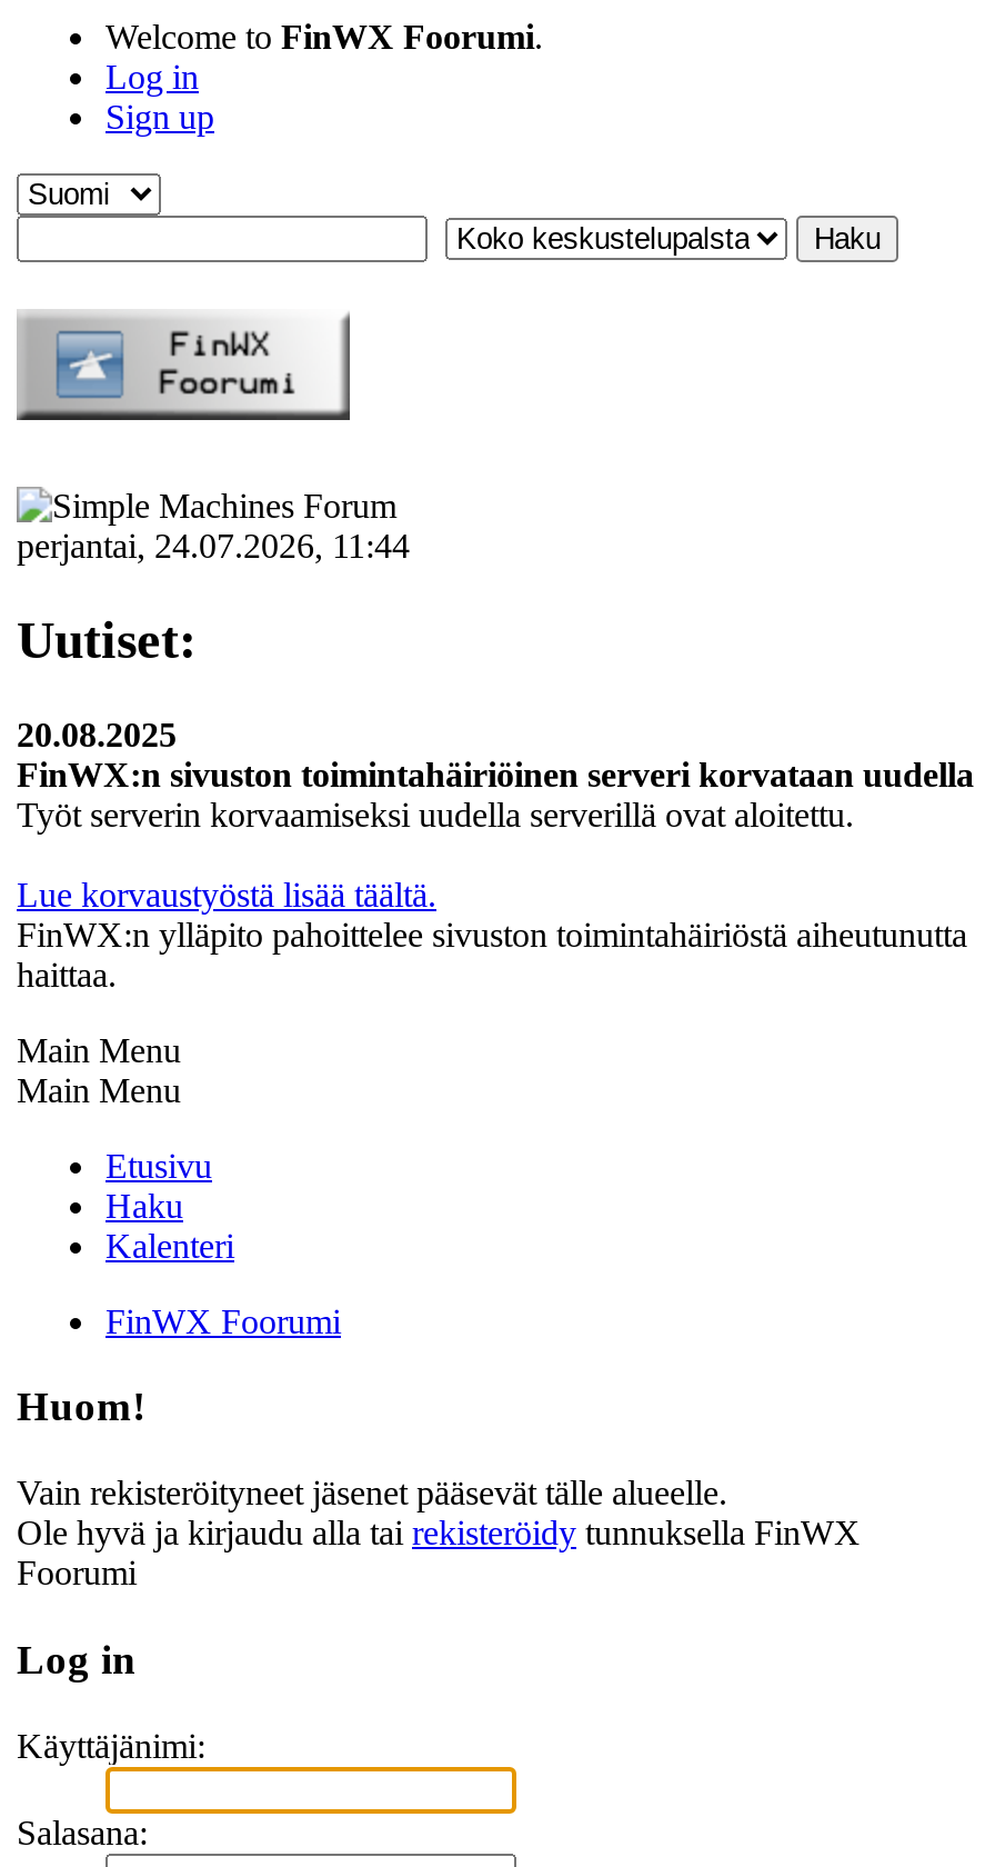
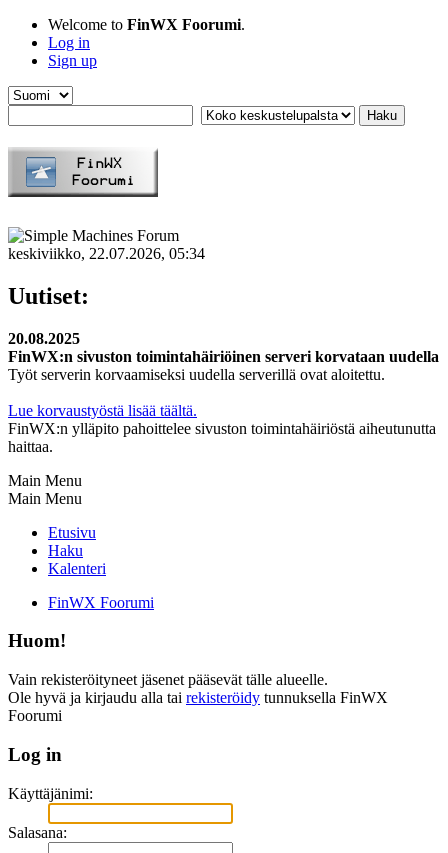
- perjantai, 24.07.2026, 11:44
+ keskiviikko, 22.07.2026, 05:34
